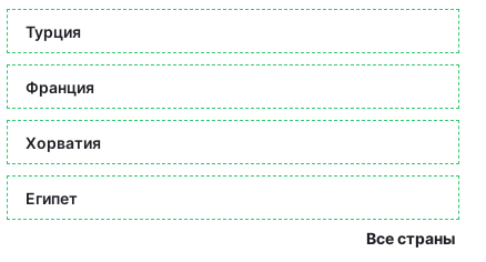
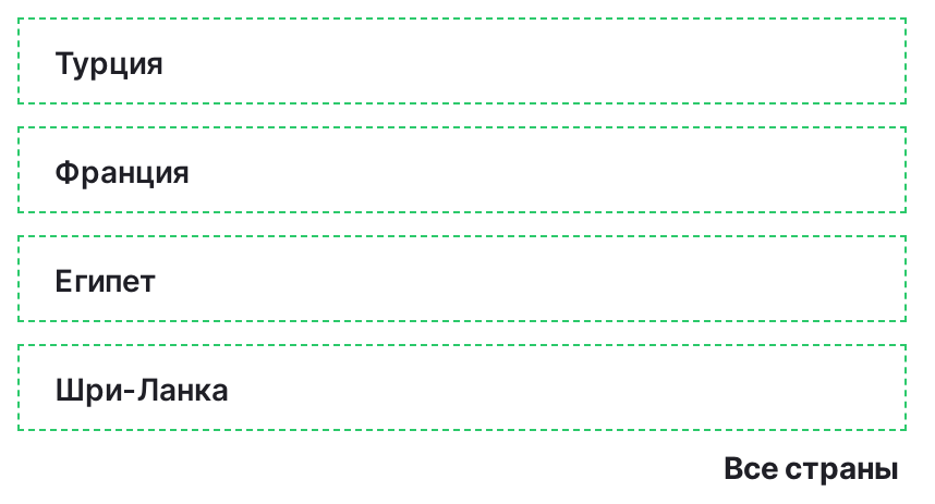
- Хорватия

moved up: Египет

+ Шри-Ланка
